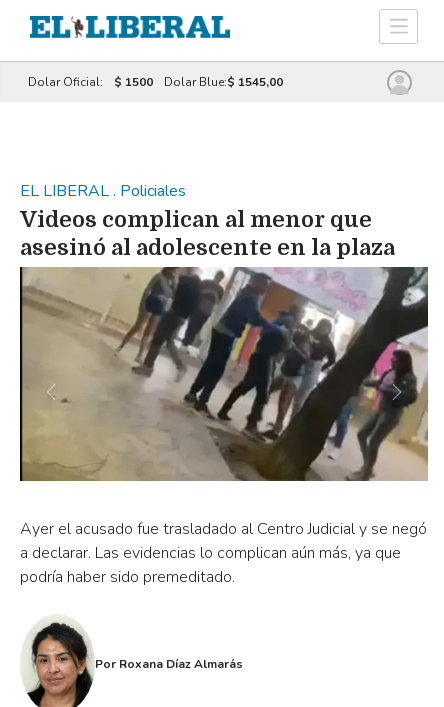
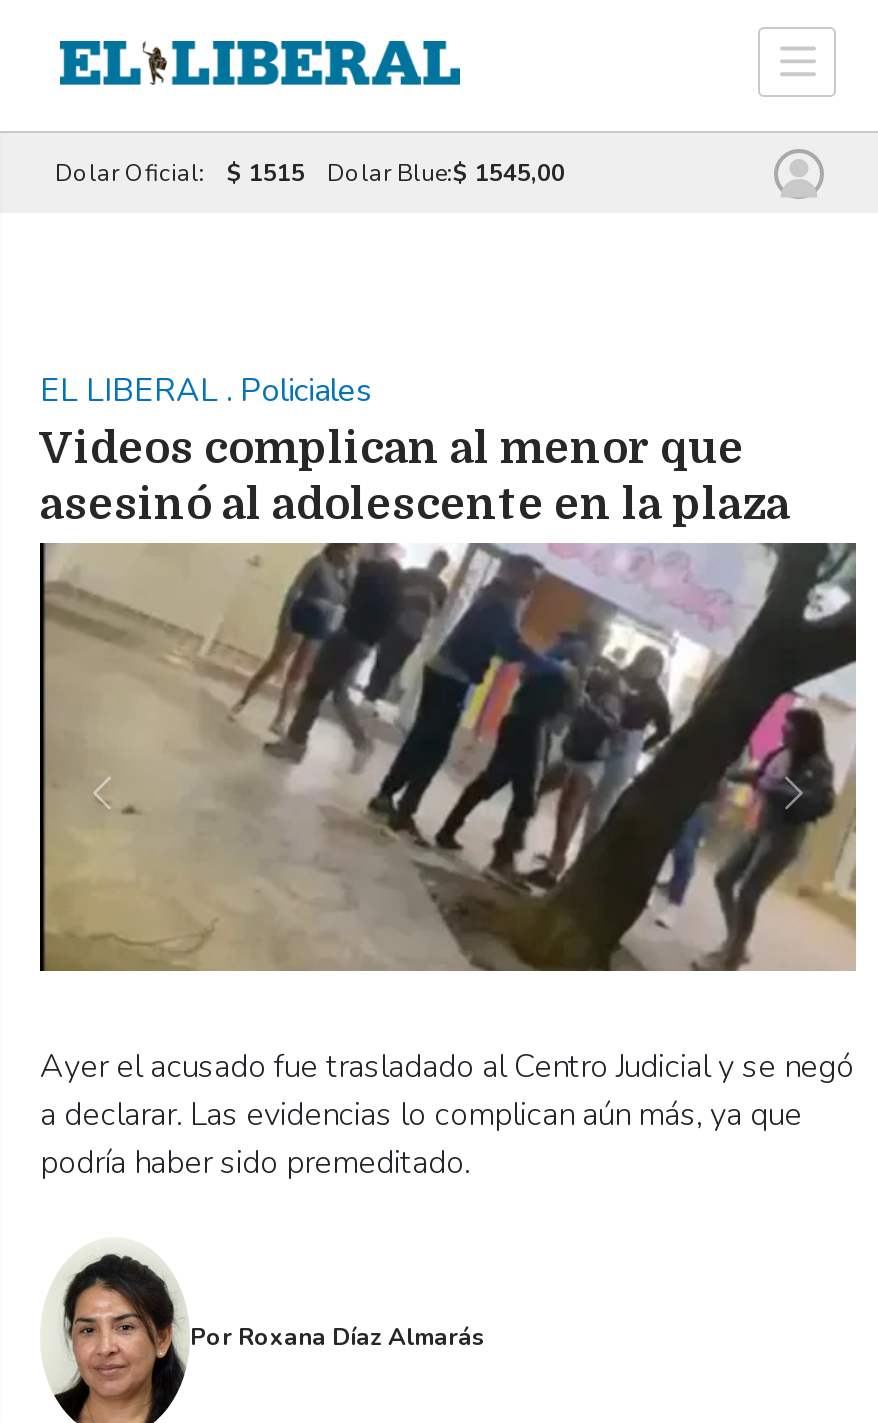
- Dolar Oficial: $ 1500
+ Dolar Oficial: $ 1515
